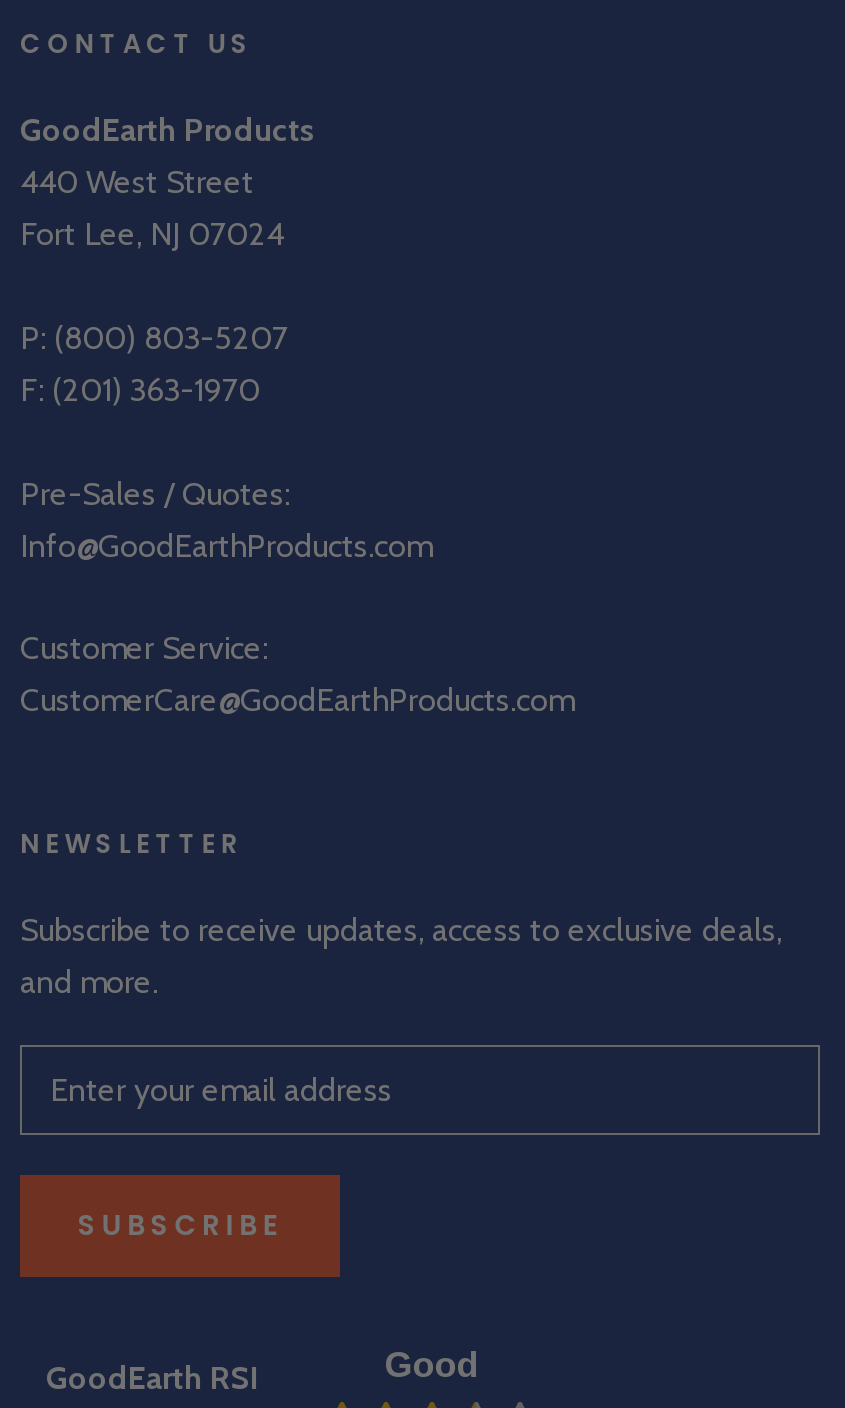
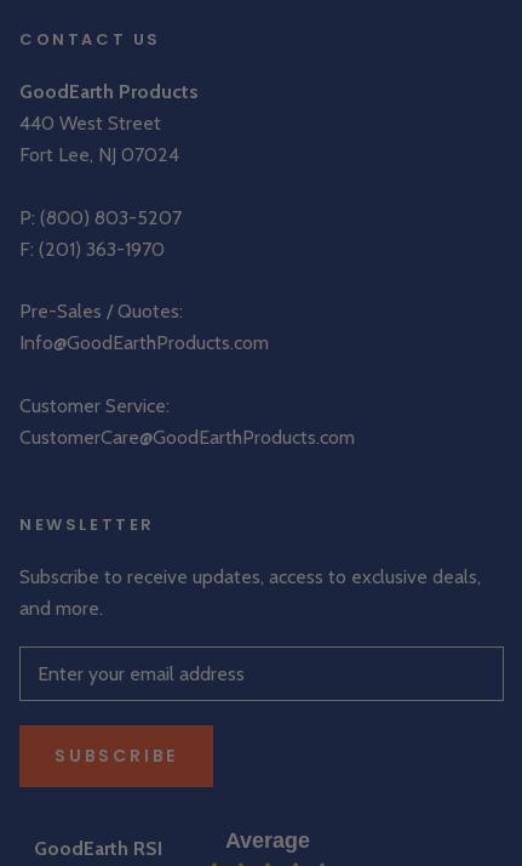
- Good
+ Average
